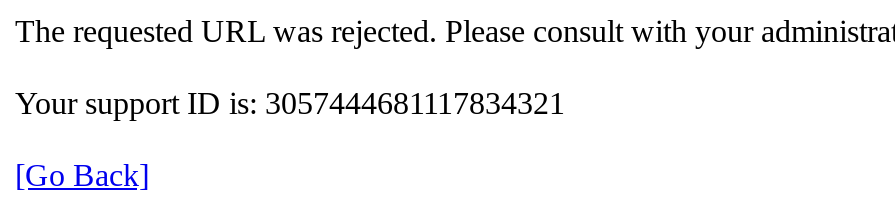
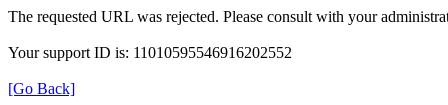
- Your support ID is: 3057444681117834321
+ Your support ID is: 11010595546916202552
